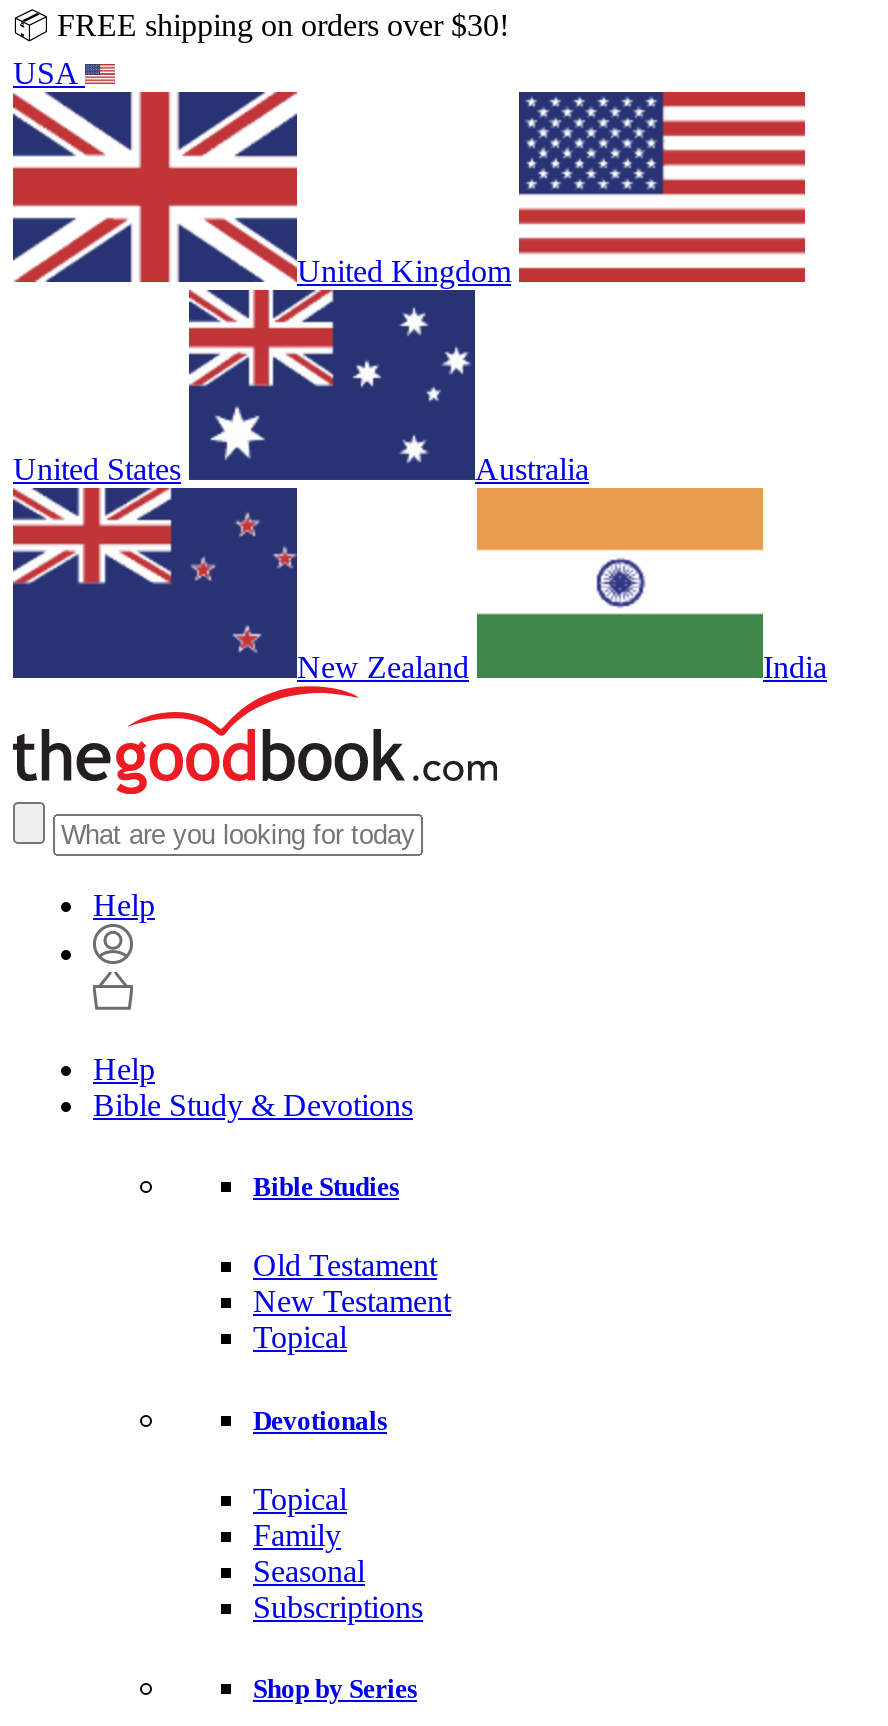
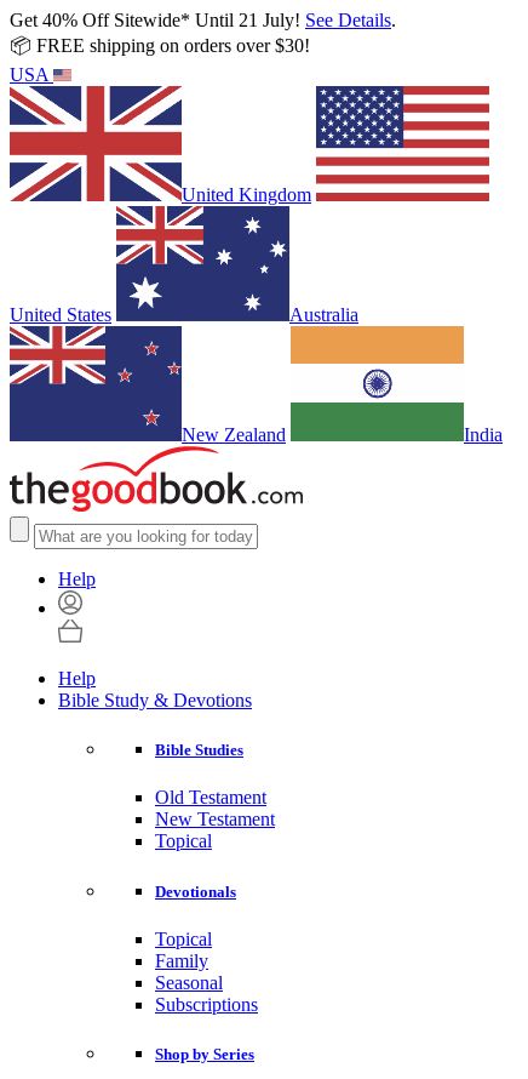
+ Get 40% Off Sitewide* Until 21 July! See Details.
